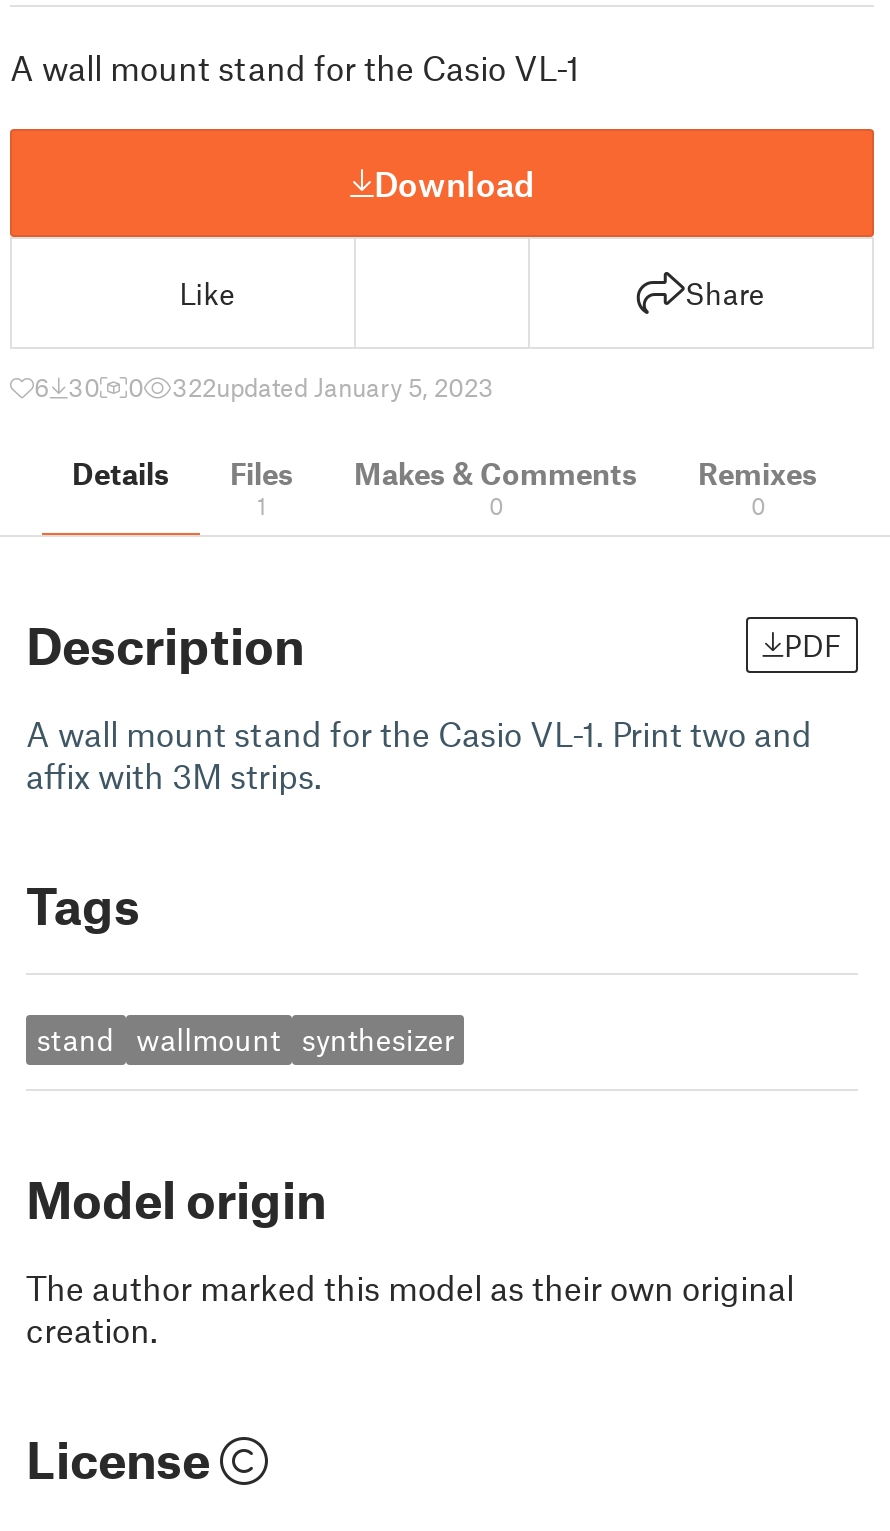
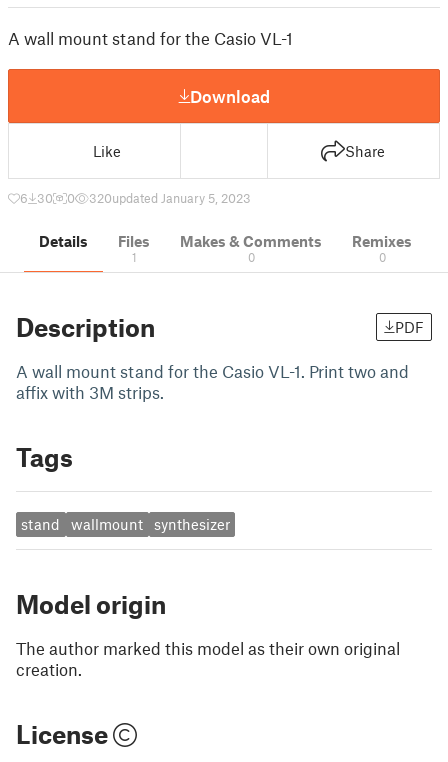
- 322updated January 5, 2023
+ 320updated January 5, 2023
